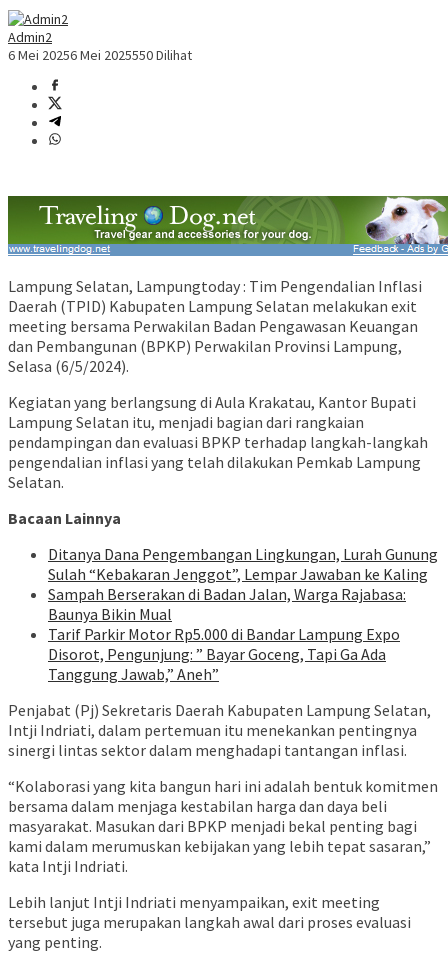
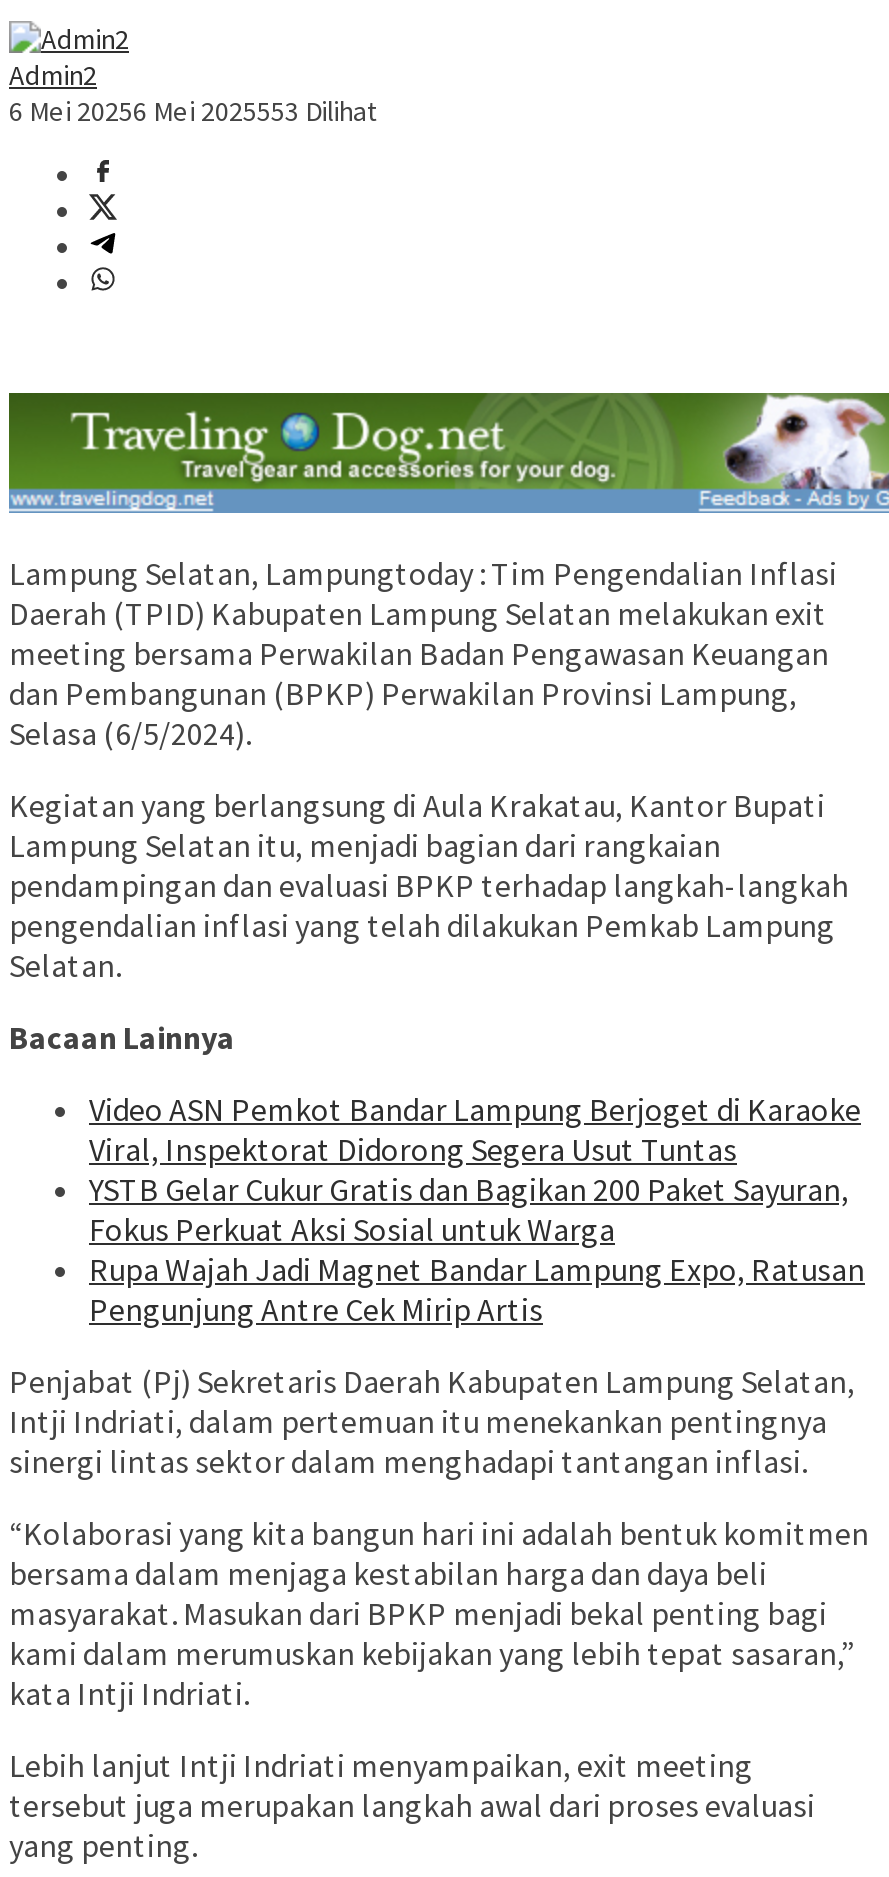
- 6 Mei 20256 Mei 2025550 Dilihat
+ 6 Mei 20256 Mei 2025553 Dilihat

- Ditanya Dana Pengembangan Lingkungan, Lurah Gunung
- Sulah “Kebakaran Jenggot”, Lempar Jawaban ke Kaling
- Sampah Berserakan di Badan Jalan, Warga Rajabasa:
- Baunya Bikin Mual
- Tarif Parkir Motor Rp5.000 di Bandar Lampung Expo
- Disorot, Pengunjung: ” Bayar Goceng, Tapi Ga Ada
- Tanggung Jawab,” Aneh”
+ Video ASN Pemkot Bandar Lampung Berjoget di Karaoke
+ Viral, Inspektorat Didorong Segera Usut Tuntas
+ YSTB Gelar Cukur Gratis dan Bagikan 200 Paket Sayuran,
+ Fokus Perkuat Aksi Sosial untuk Warga
+ Rupa Wajah Jadi Magnet Bandar Lampung Expo, Ratusan
+ Pengunjung Antre Cek Mirip Artis
